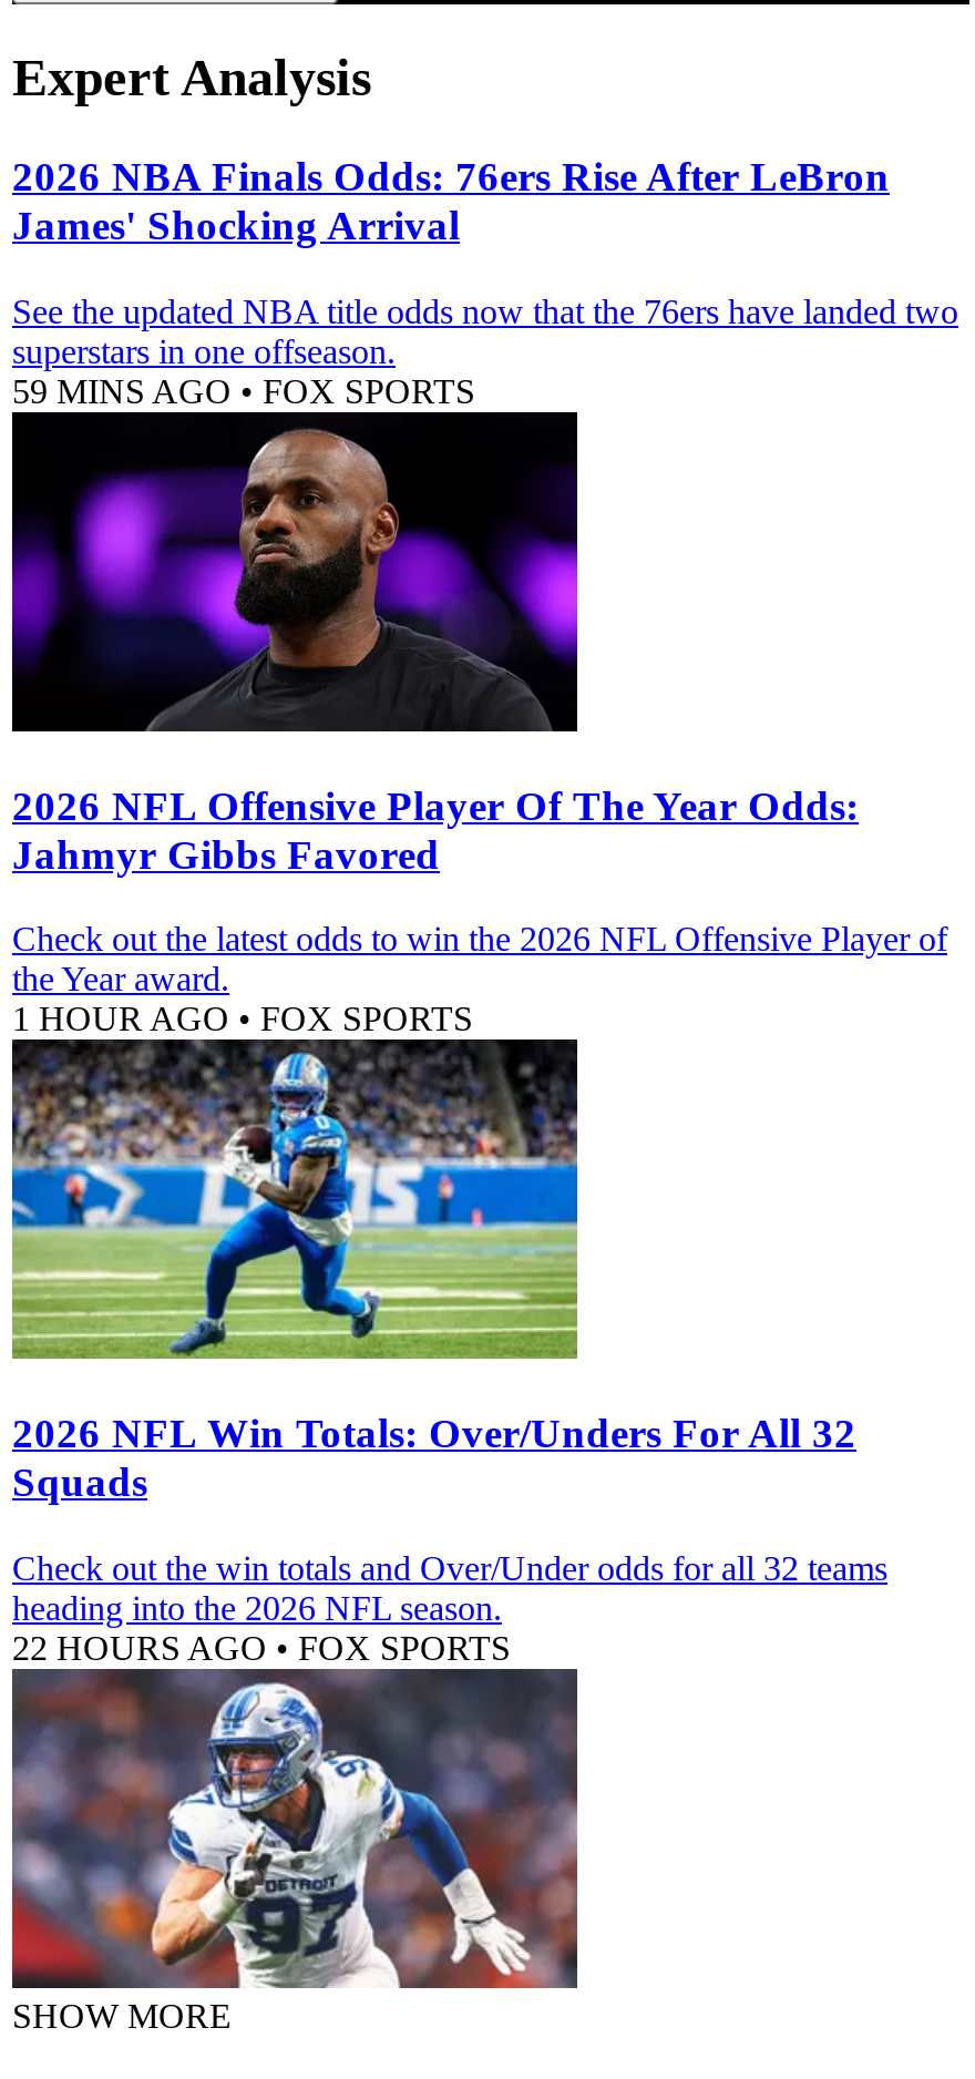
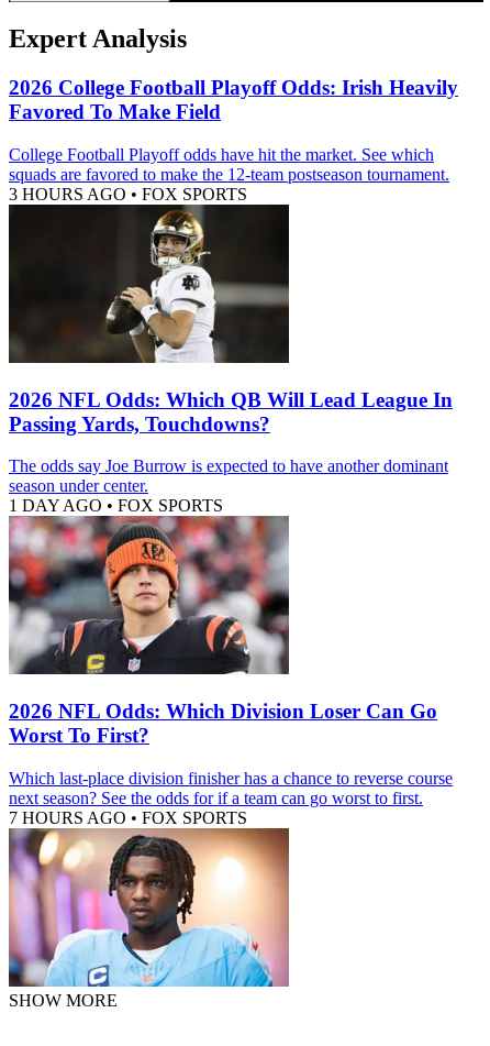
- 2026 NBA Finals Odds: 76ers Rise After LeBron
- James' Shocking Arrival
+ 2026 College Football Playoff Odds: Irish Heavily
+ Favored To Make Field

- See the updated NBA title odds now that the 76ers have landed two
- superstars in one offseason.
- 59 MINS AGO • FOX SPORTS
+ College Football Playoff odds have hit the market. See which
+ squads are favored to make the 12-team postseason tournament.
+ 3 HOURS AGO • FOX SPORTS

- [image]
- 2026 NFL Offensive Player Of The Year Odds:
- Jahmyr Gibbs Favored
+ [image]
+ 2026 NFL Odds: Which QB Will Lead League In
+ Passing Yards, Touchdowns?

- [image]
- Check out the latest odds to win the 2026 NFL Offensive Player of
- the Year award.
- 1 HOUR AGO • FOX SPORTS
+ [image]
+ The odds say Joe Burrow is expected to have another dominant
+ season under center.
+ 1 DAY AGO • FOX SPORTS

- 2026 NFL Win Totals: Over/Unders For All 32
- Squads
+ 2026 NFL Odds: Which Division Loser Can Go
+ Worst To First?

- Check out the win totals and Over/Under odds for all 32 teams
- heading into the 2026 NFL season.
- 22 HOURS AGO • FOX SPORTS
+ Which last-place division finisher has a chance to reverse course
+ next season? See the odds for if a team can go worst to first.
+ 7 HOURS AGO • FOX SPORTS

- [image]
+ [image]
